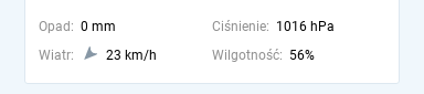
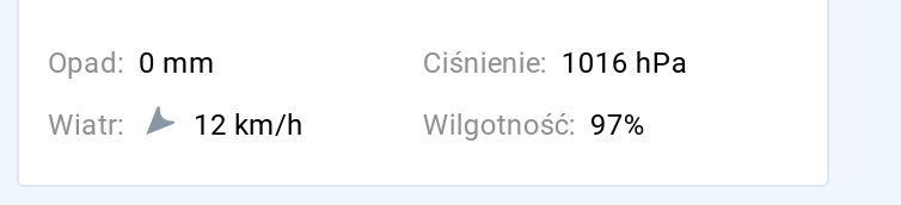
- 23 km/h
- Wilgotność: 56%
+ 12 km/h
+ Wilgotność: 97%
